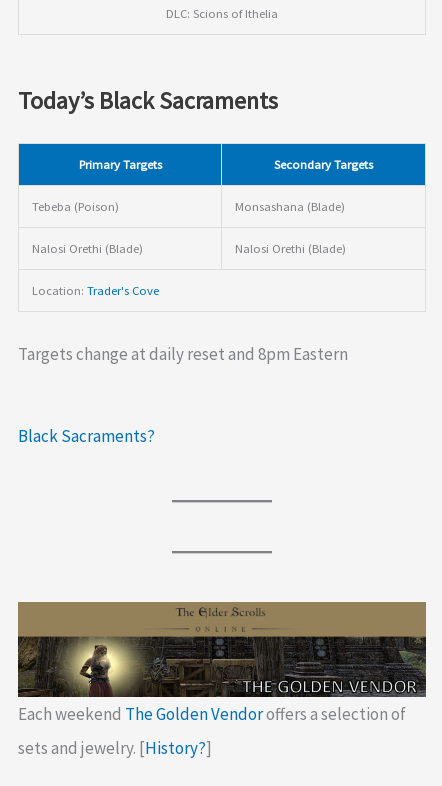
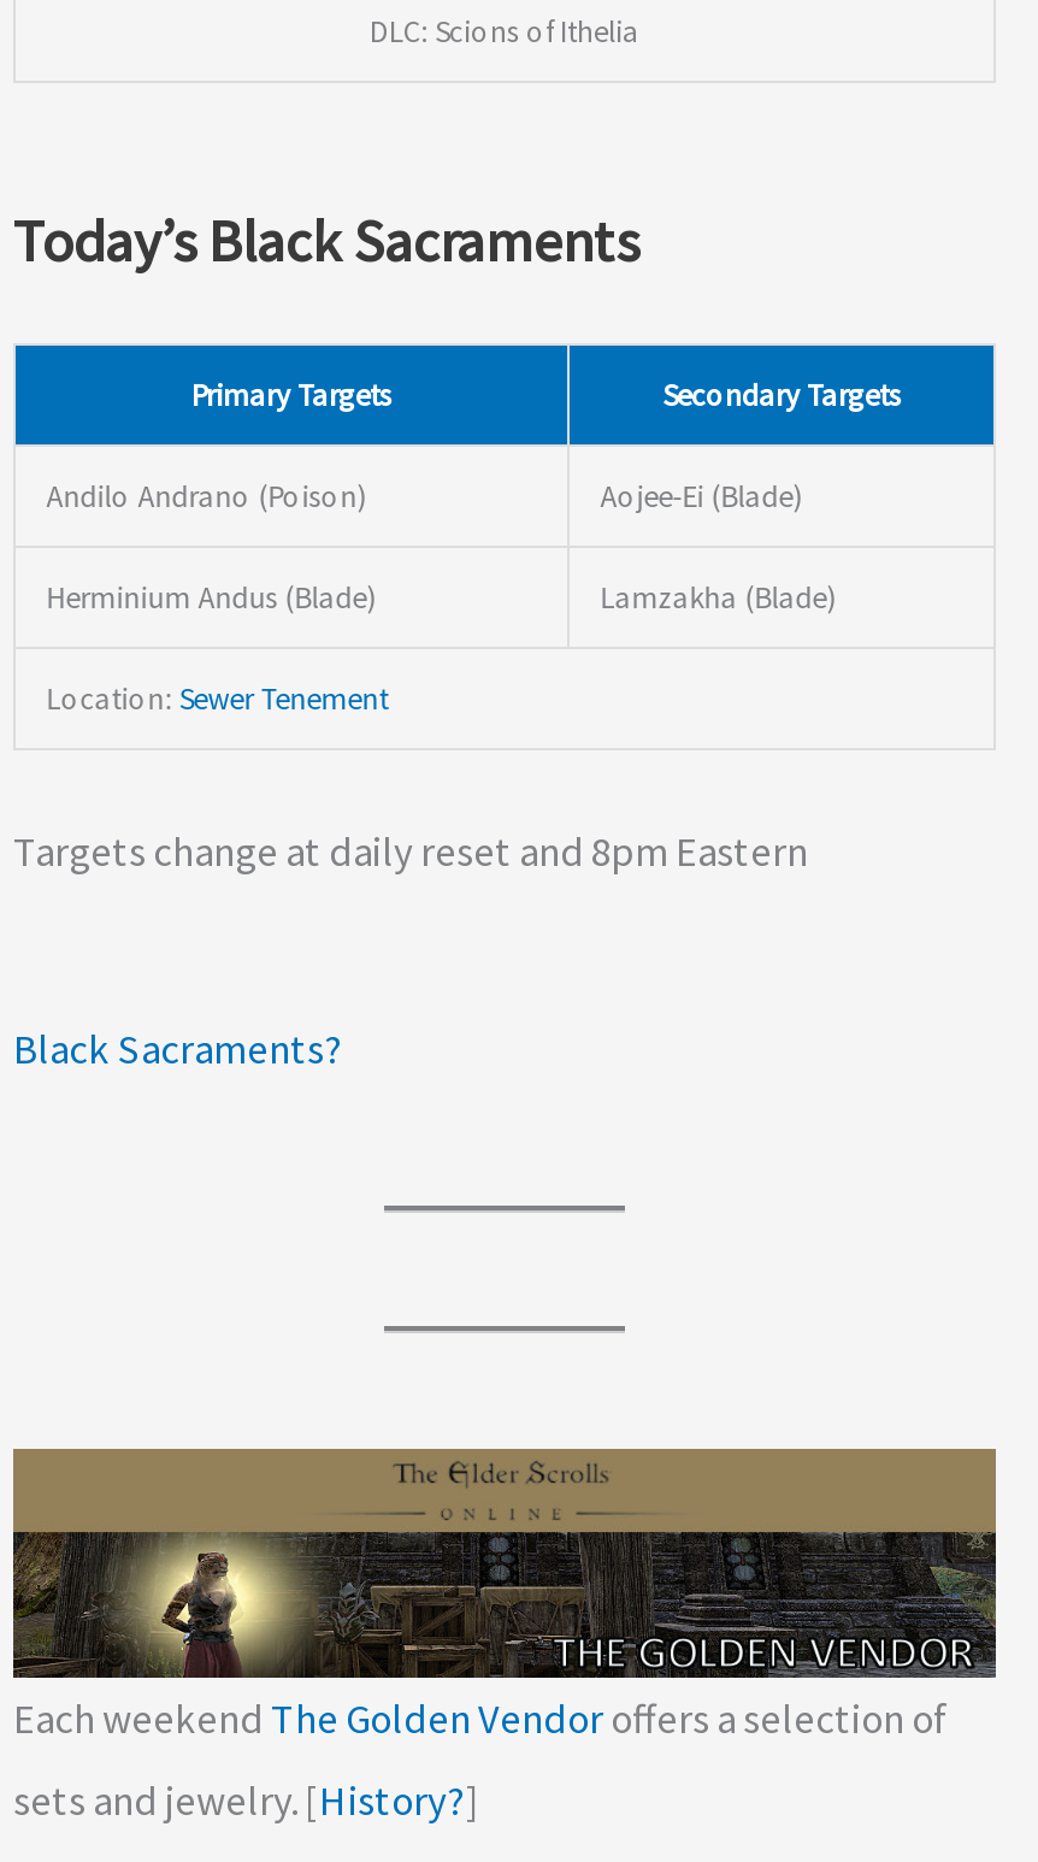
- Tebeba (Poison)
- Monsashana (Blade)
+ Andilo Andrano (Poison)
+ Aojee-Ei (Blade)

- Nalosi Orethi (Blade)
- Nalosi Orethi (Blade)
+ Herminium Andus (Blade)
+ Lamzakha (Blade)

- Location: Trader's Cove
+ Location: Sewer Tenement
